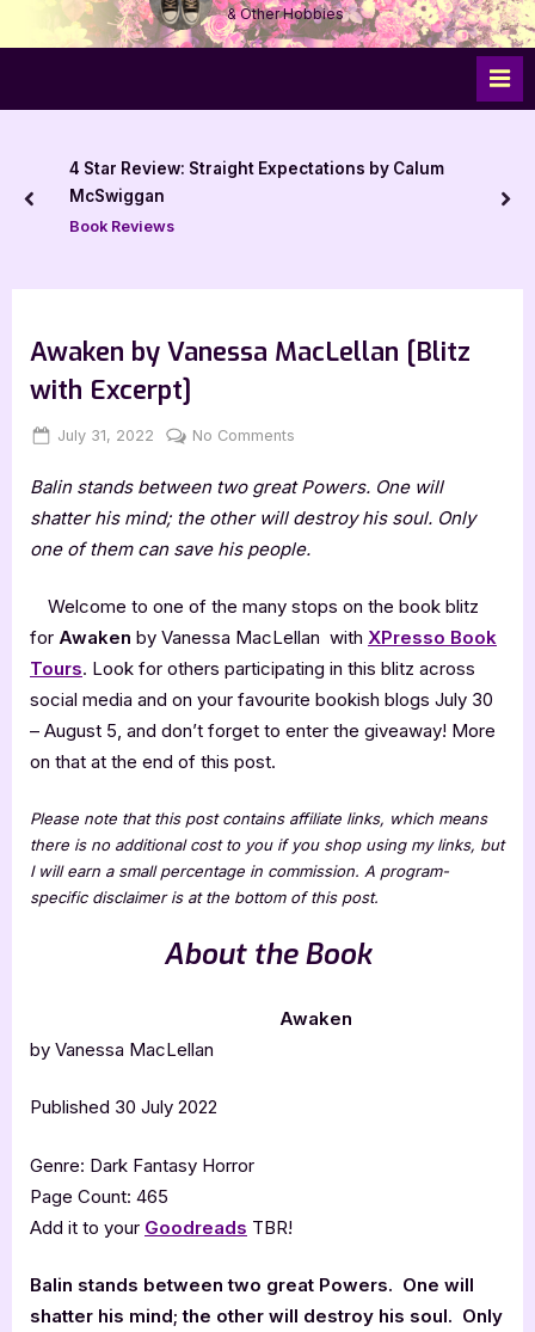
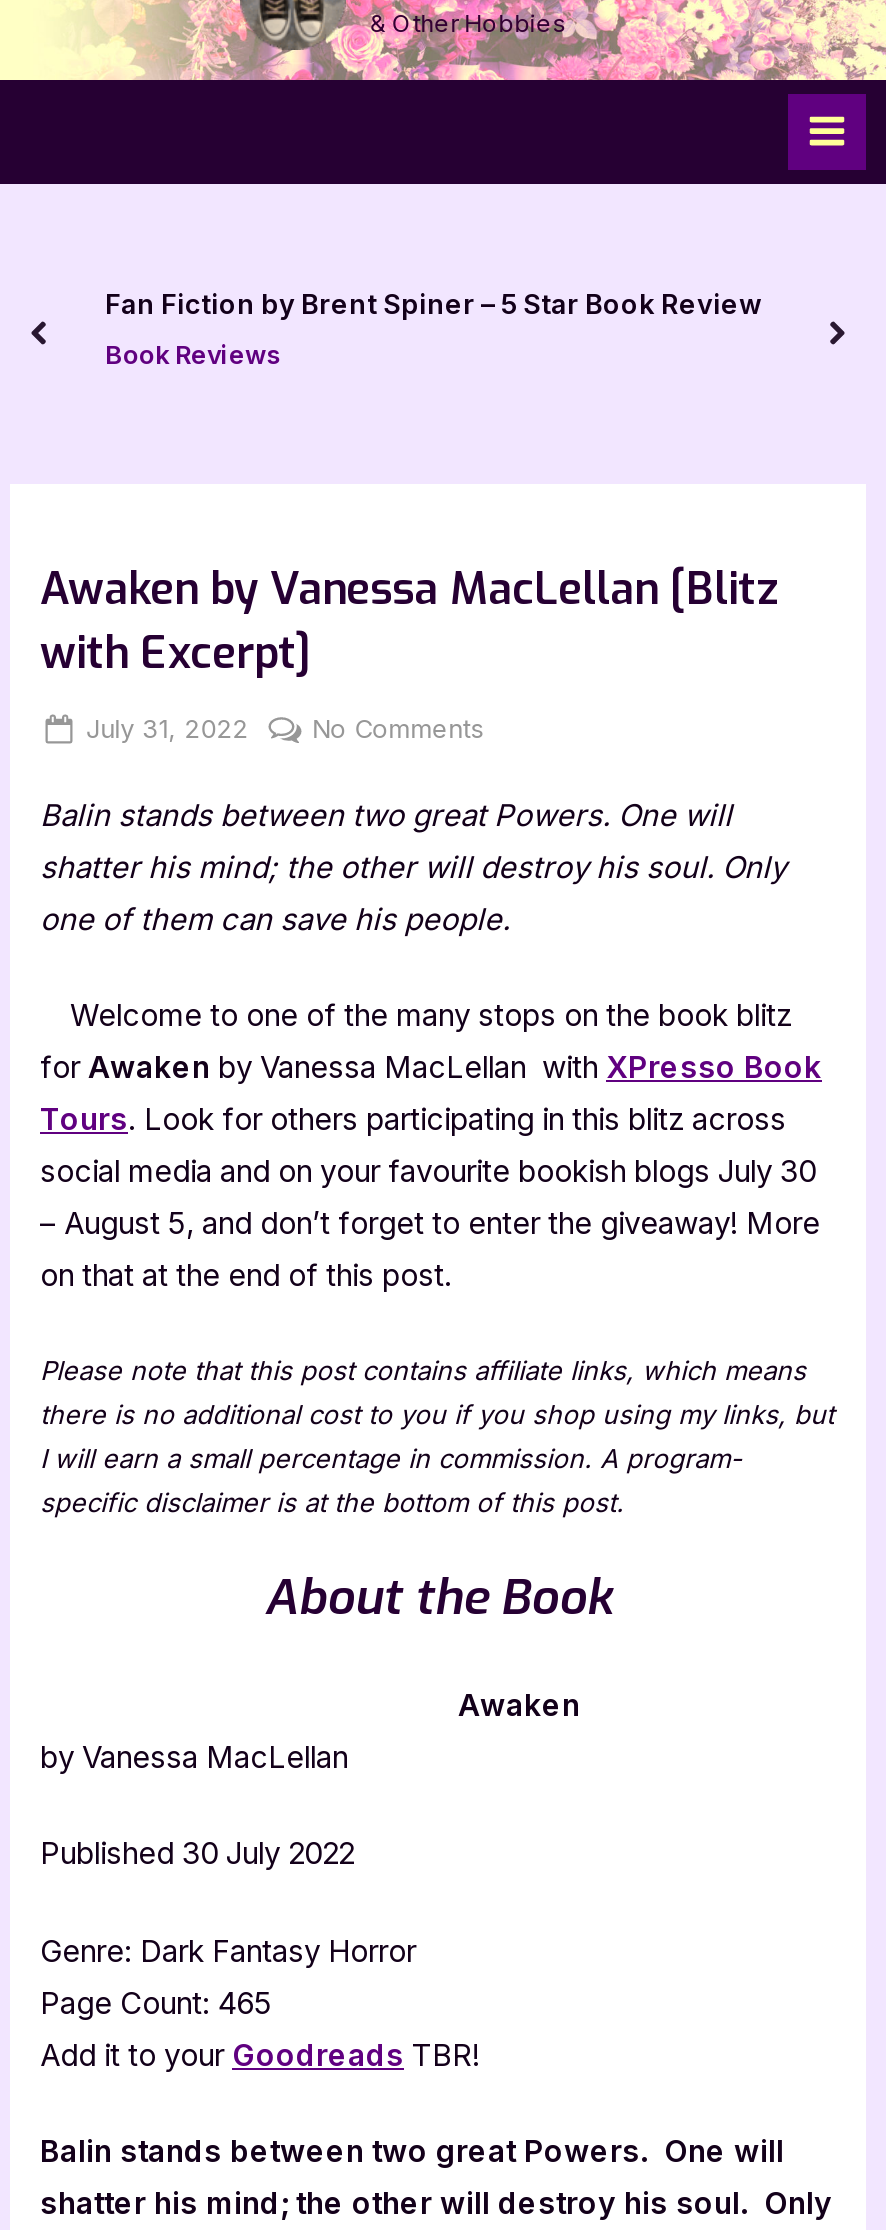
- 4 Star Review: Straight Expectations by Calum
- McSwiggan
+ Fan Fiction by Brent Spiner – 5 Star Book Review
